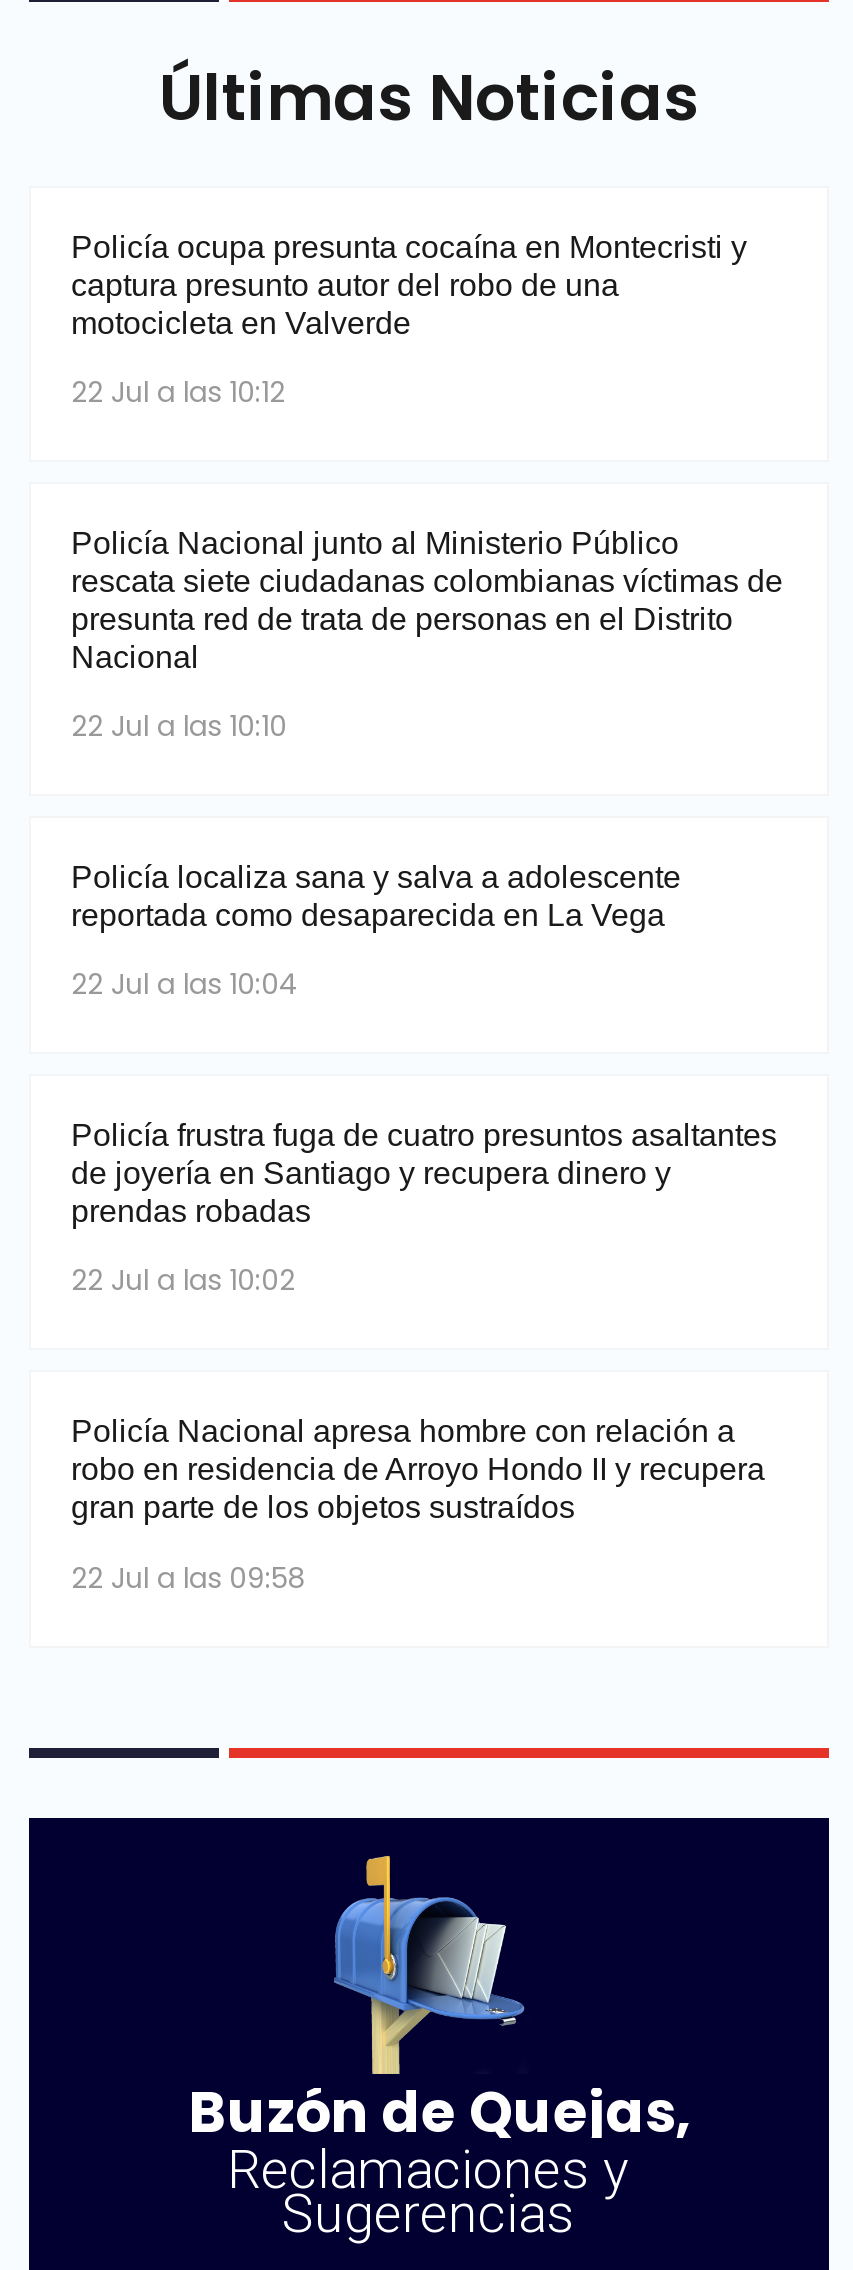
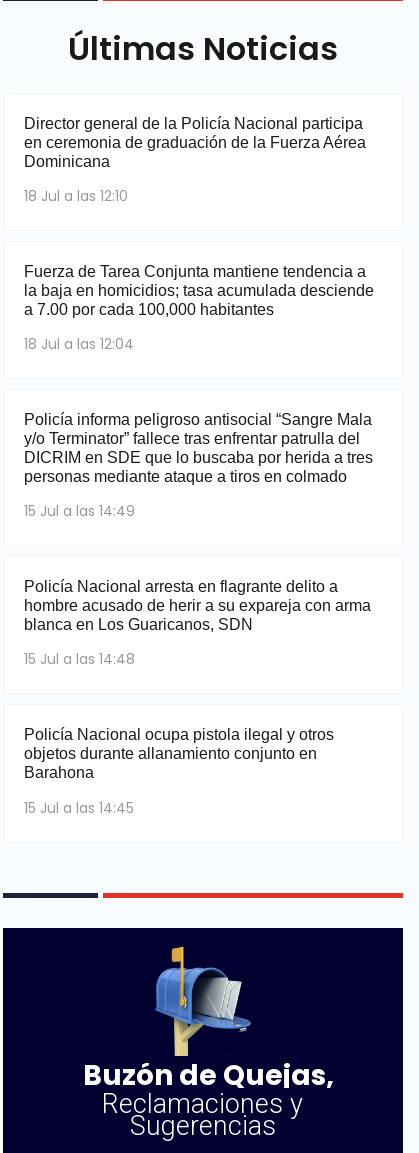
- Policía ocupa presunta cocaína en Montecristi y
- captura presunto autor del robo de una
- motocicleta en Valverde
+ Director general de la Policía Nacional participa
+ en ceremonia de graduación de la Fuerza Aérea
+ Dominicana

- 22 Jul a las 10:12
+ 18 Jul a las 12:10

- Policía Nacional junto al Ministerio Público
- rescata siete ciudadanas colombianas víctimas de
- presunta red de trata de personas en el Distrito
- Nacional
+ Fuerza de Tarea Conjunta mantiene tendencia a
+ la baja en homicidios; tasa acumulada desciende
+ a 7.00 por cada 100,000 habitantes

- 22 Jul a las 10:10
+ 18 Jul a las 12:04

- Policía localiza sana y salva a adolescente
- reportada como desaparecida en La Vega
+ Policía informa peligroso antisocial “Sangre Mala
+ y/o Terminator” fallece tras enfrentar patrulla del
+ DICRIM en SDE que lo buscaba por herida a tres
+ personas mediante ataque a tiros en colmado

- 22 Jul a las 10:04
+ 15 Jul a las 14:49

- Policía frustra fuga de cuatro presuntos asaltantes
- de joyería en Santiago y recupera dinero y
- prendas robadas
+ Policía Nacional arresta en flagrante delito a
+ hombre acusado de herir a su expareja con arma
+ blanca en Los Guaricanos, SDN

- 22 Jul a las 10:02
+ 15 Jul a las 14:48

- Policía Nacional apresa hombre con relación a
- robo en residencia de Arroyo Hondo II y recupera
- gran parte de los objetos sustraídos
+ Policía Nacional ocupa pistola ilegal y otros
+ objetos durante allanamiento conjunto en
+ Barahona

- 22 Jul a las 09:58
+ 15 Jul a las 14:45
